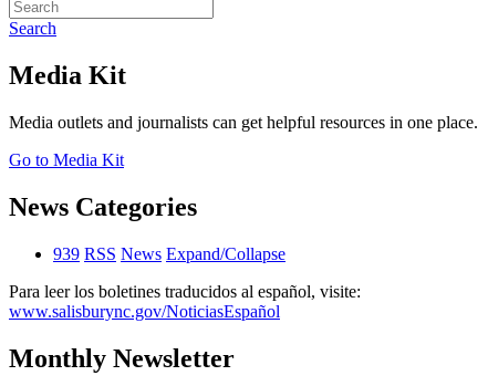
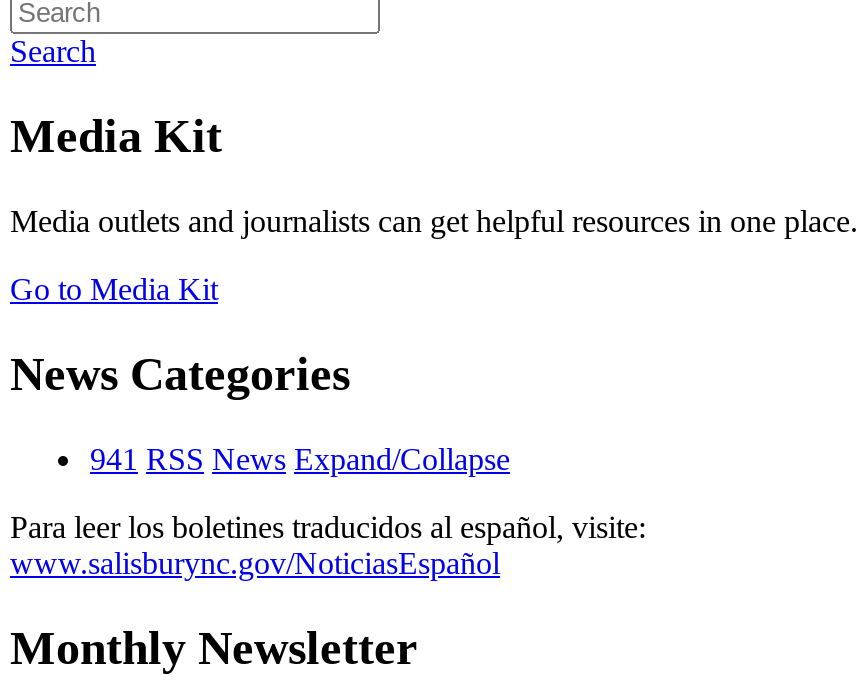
- 939 RSS News Expand/Collapse
+ 941 RSS News Expand/Collapse
